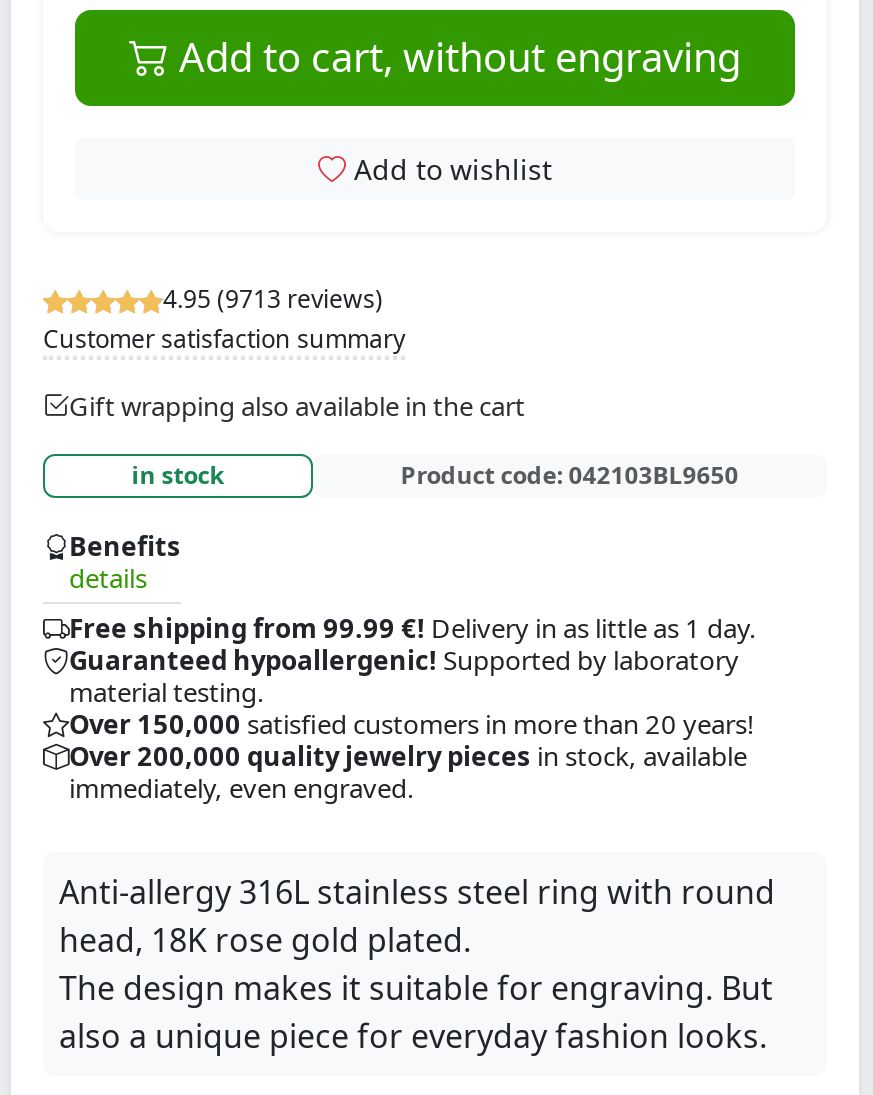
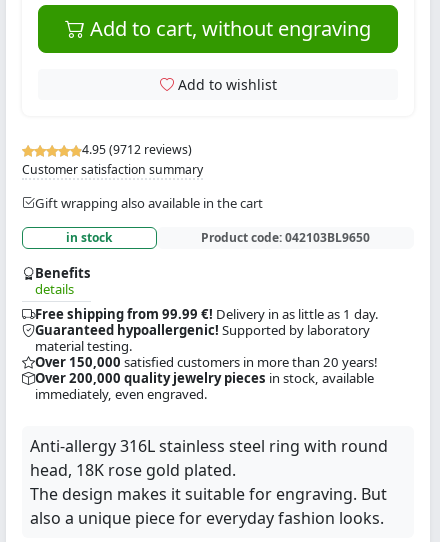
- 4.95 (9713 reviews)
+ 4.95 (9712 reviews)
